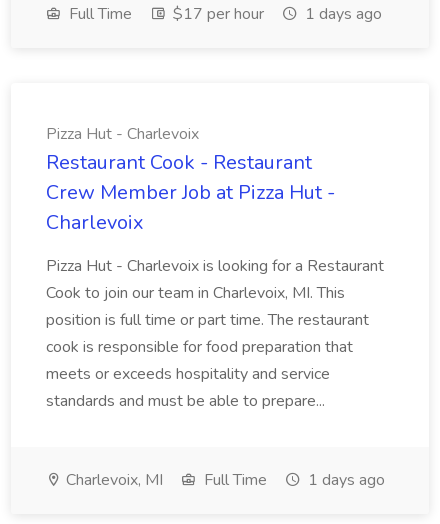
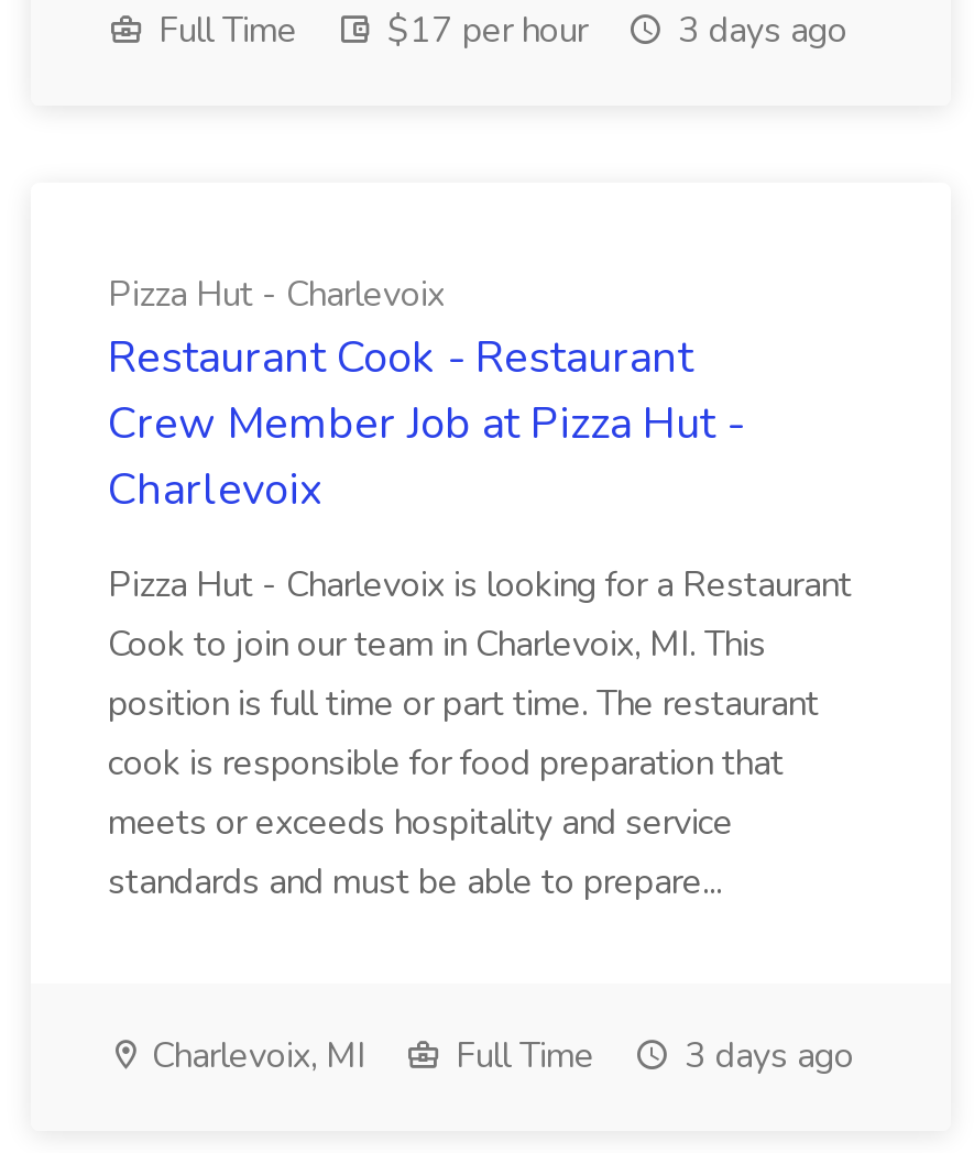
- Full Time $17 per hour 1 days ago
+ Full Time $17 per hour 3 days ago

- Charlevoix, MI Full Time 1 days ago
+ Charlevoix, MI Full Time 3 days ago
